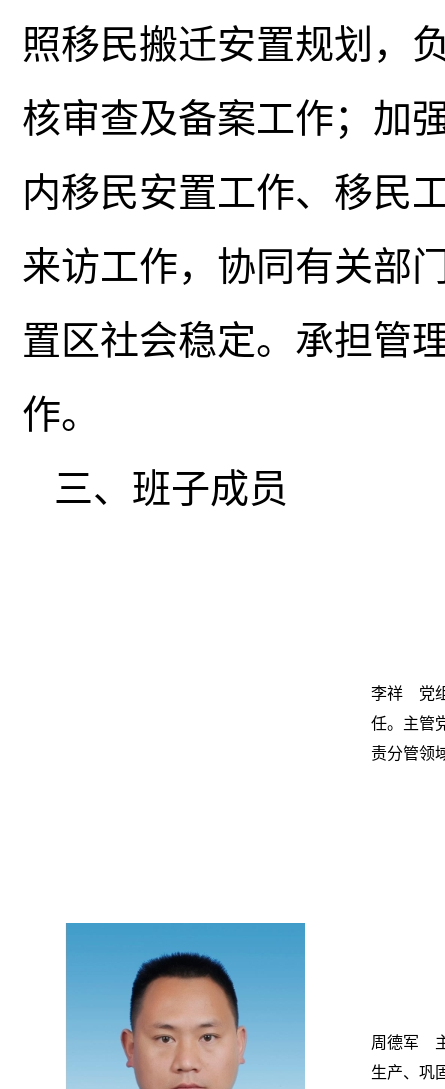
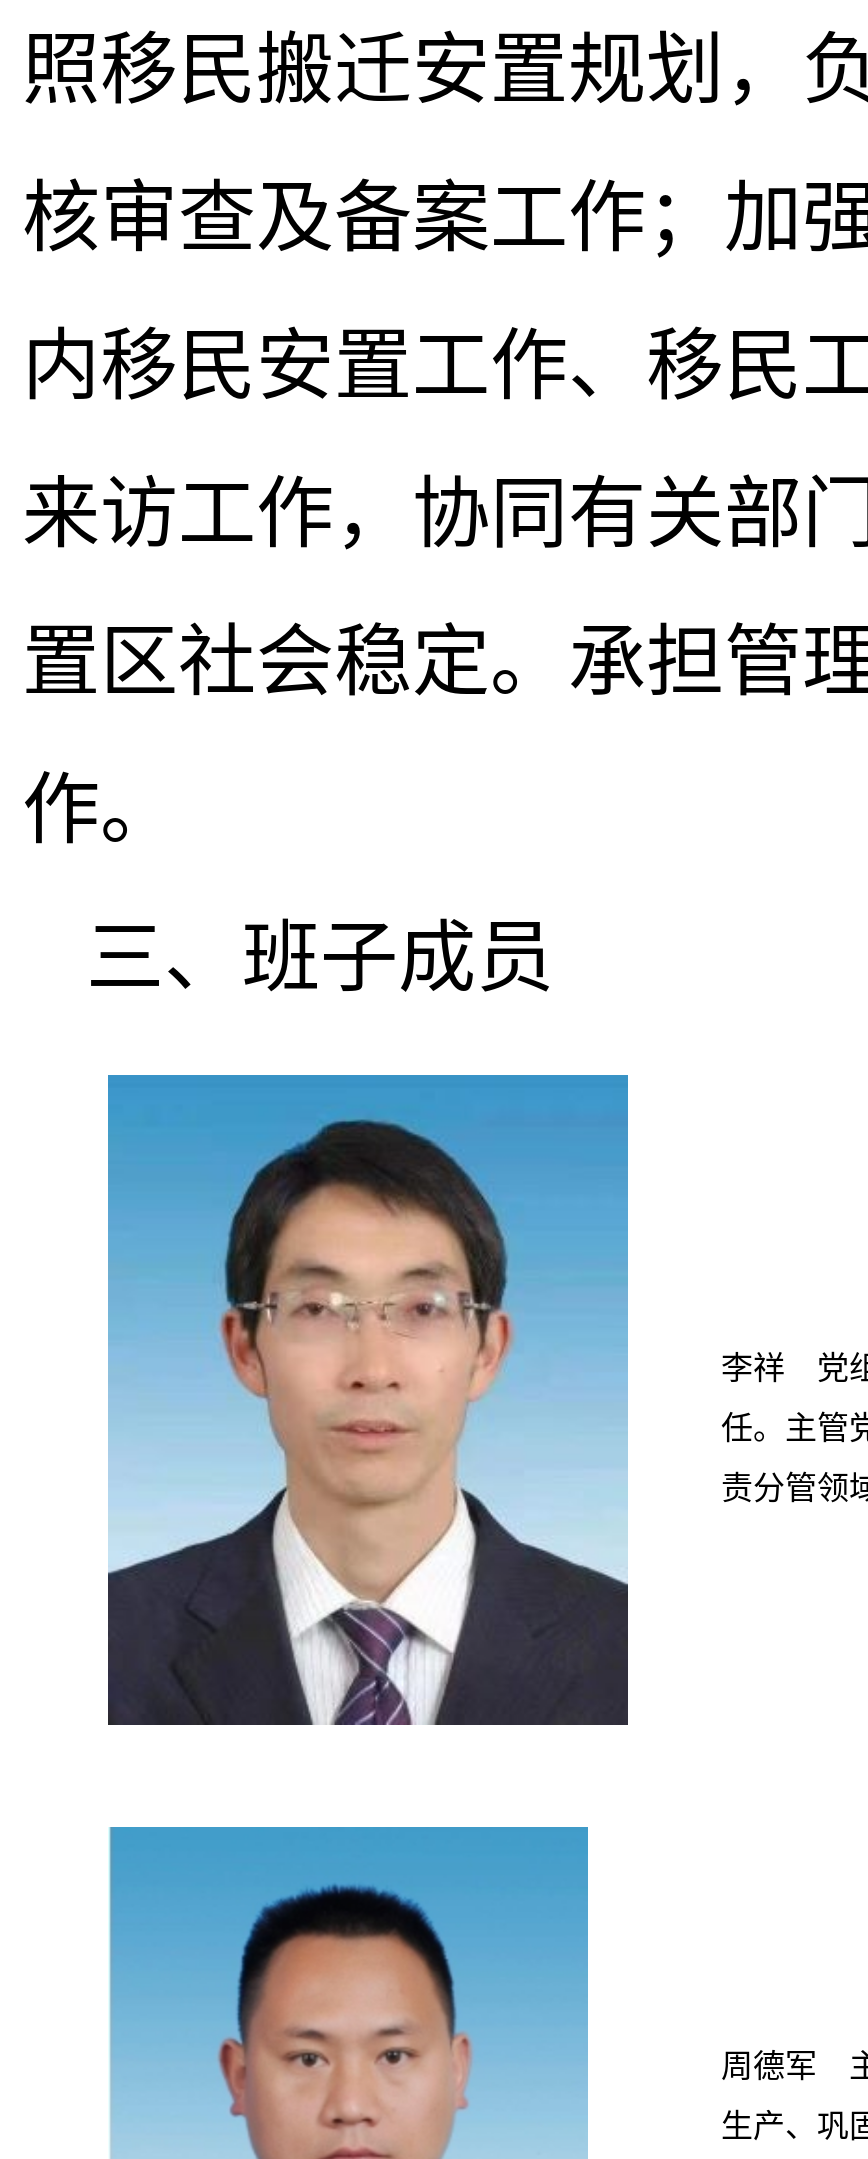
+ [image]
